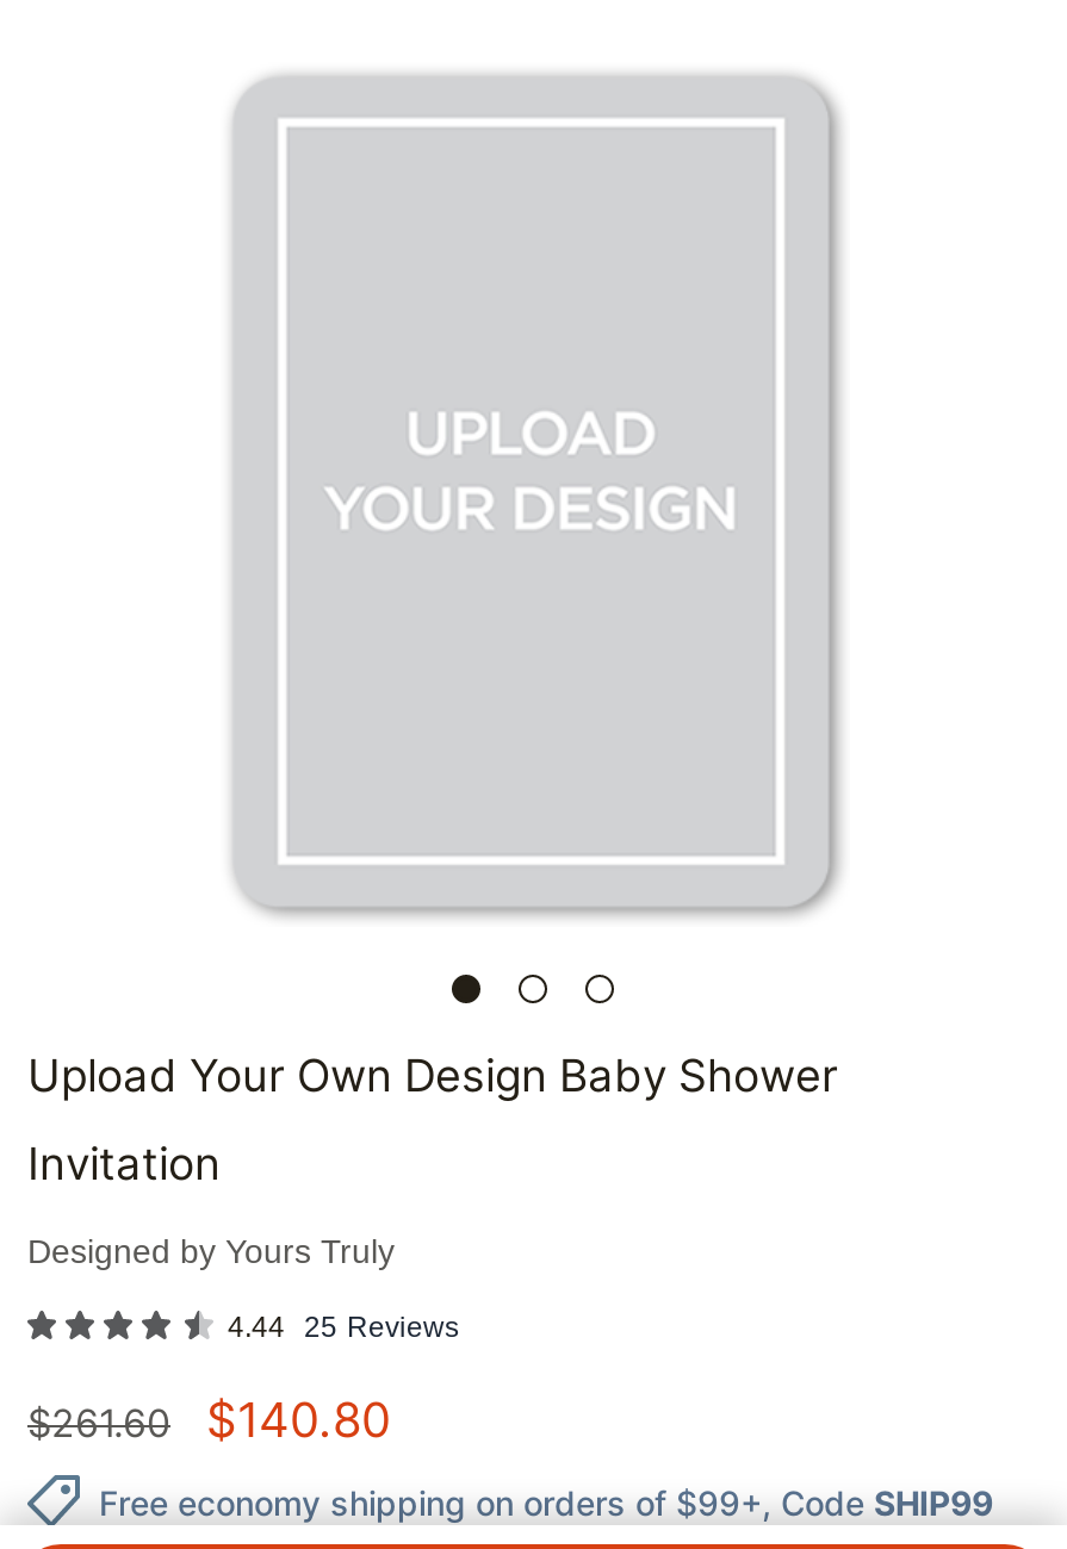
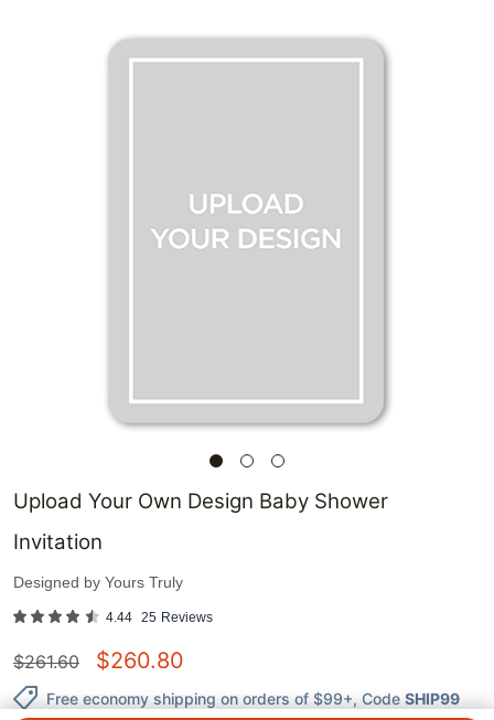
- $140.80
+ $260.80
